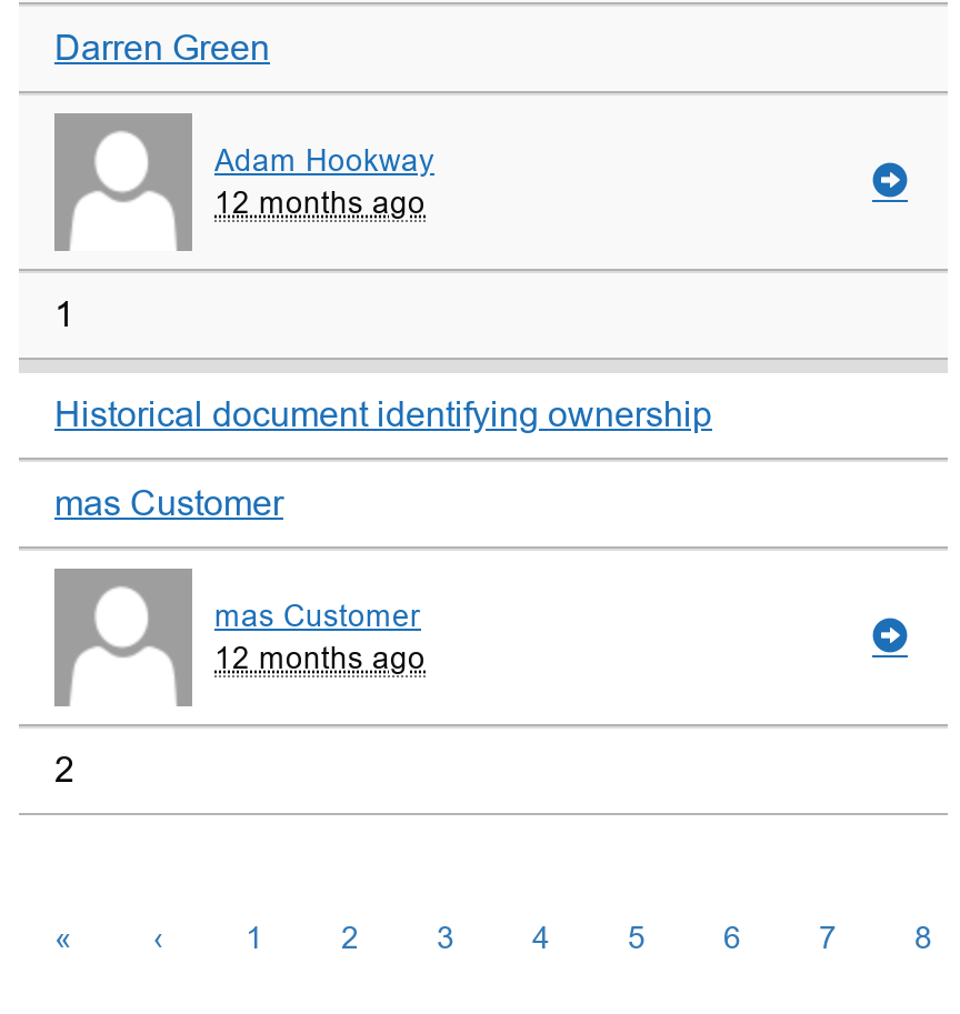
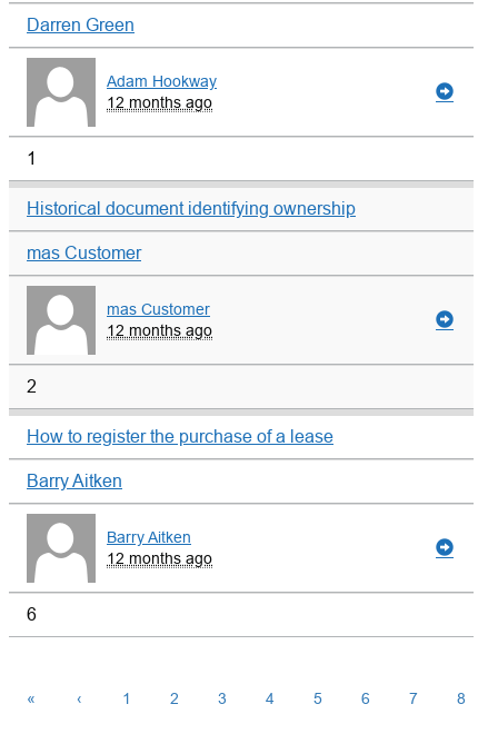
+ How to register the purchase of a lease
+ Barry Aitken
+ Barry Aitken
+ 12 months ago
+ 6
